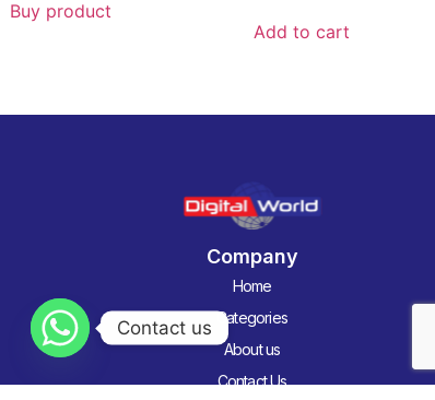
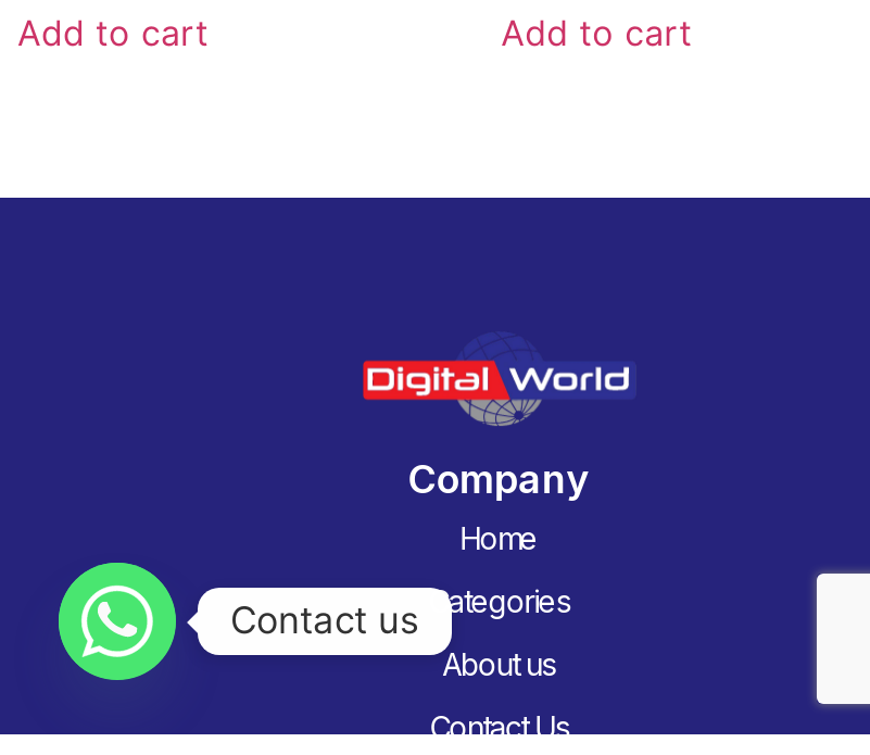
- Buy product
+ Add to cart
